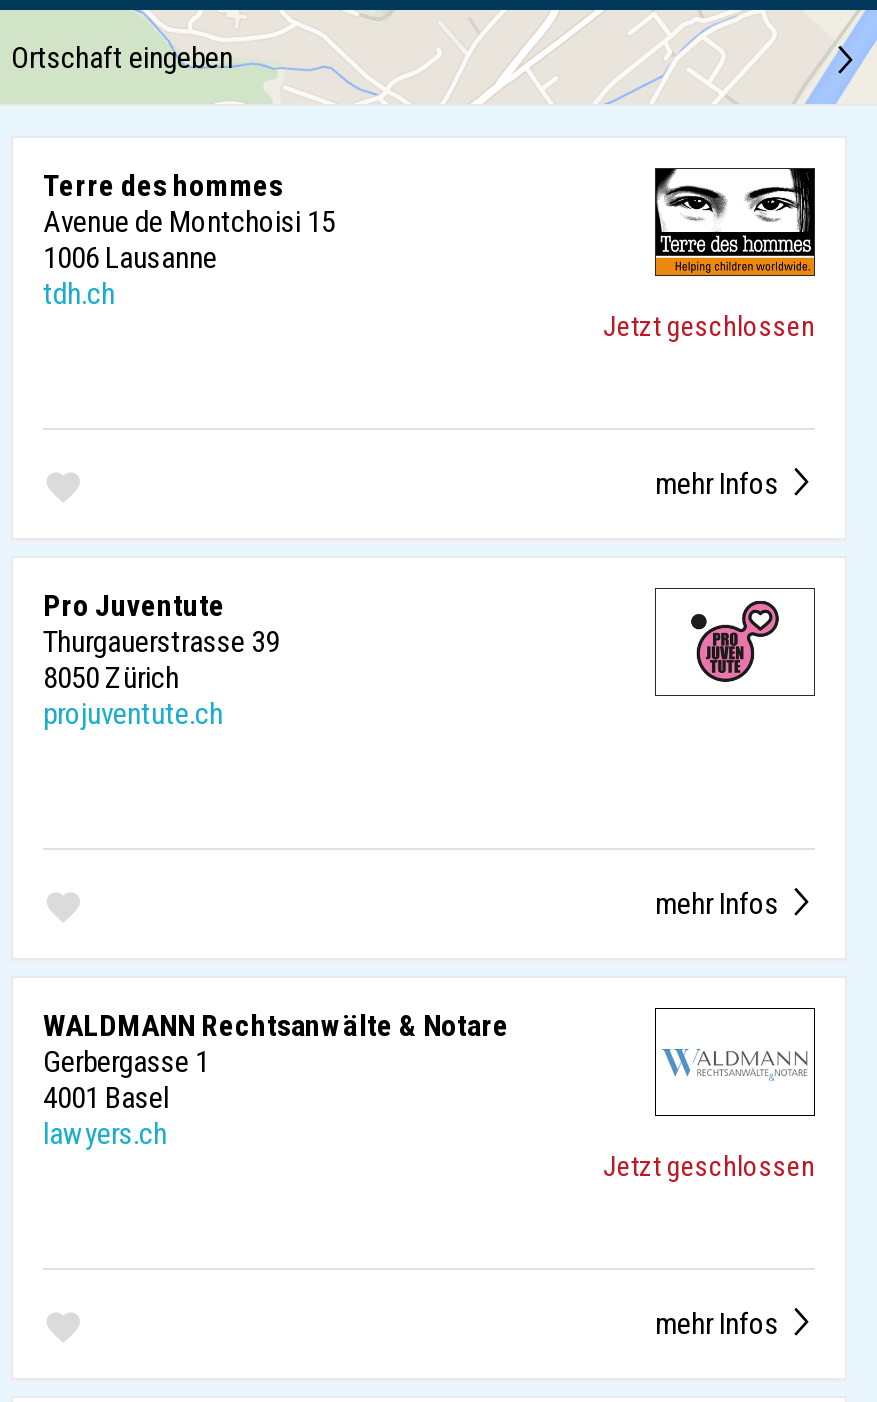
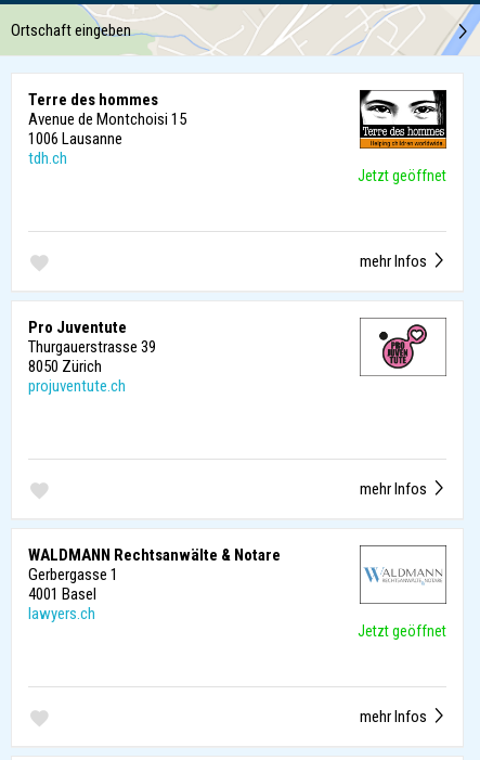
- Jetzt geschlossen
+ Jetzt geöffnet

- Jetzt geschlossen
+ Jetzt geöffnet
